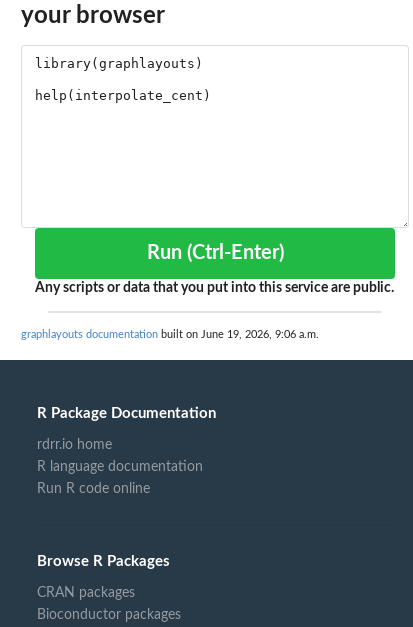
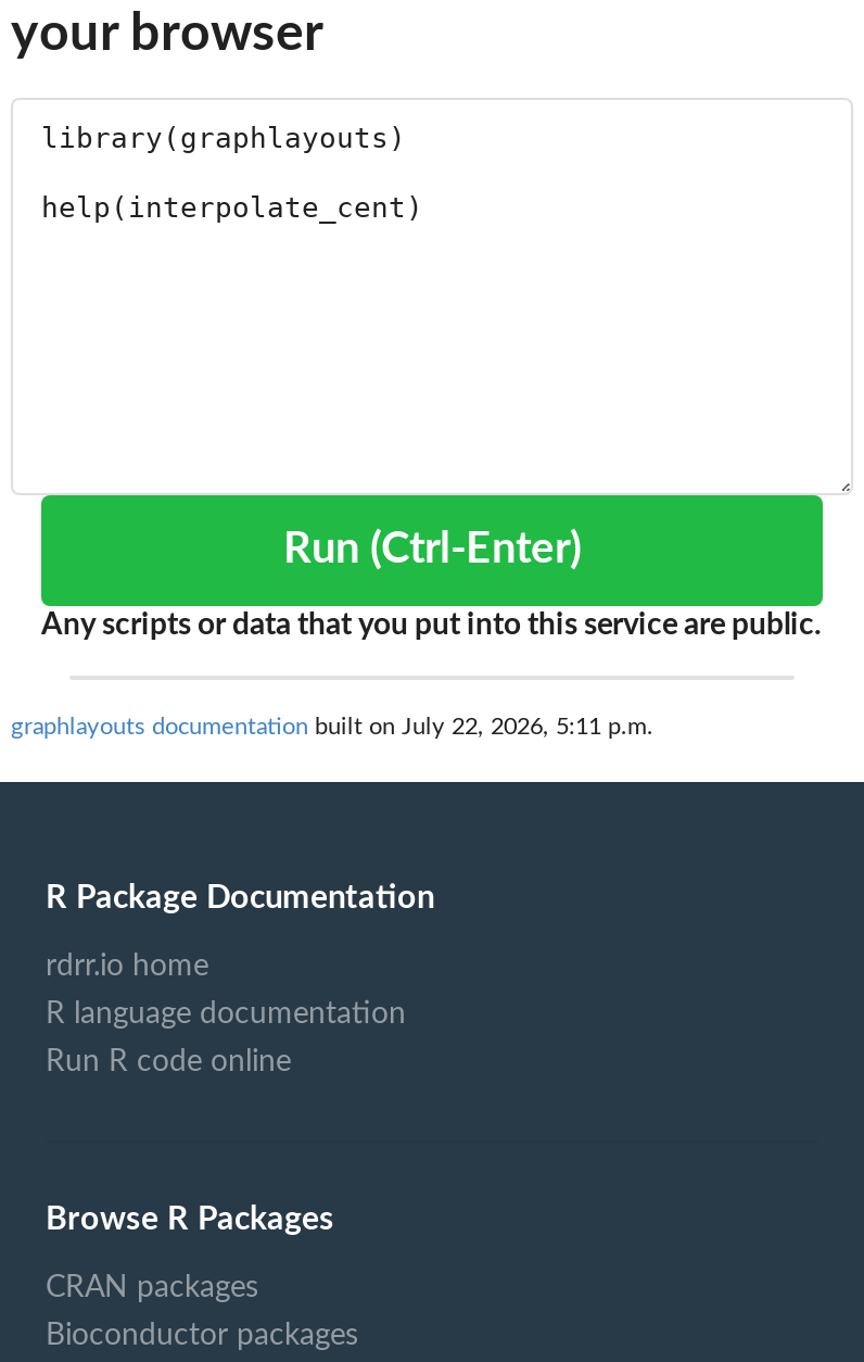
- graphlayouts documentation built on June 19, 2026, 9:06 a.m.
+ graphlayouts documentation built on July 22, 2026, 5:11 p.m.
